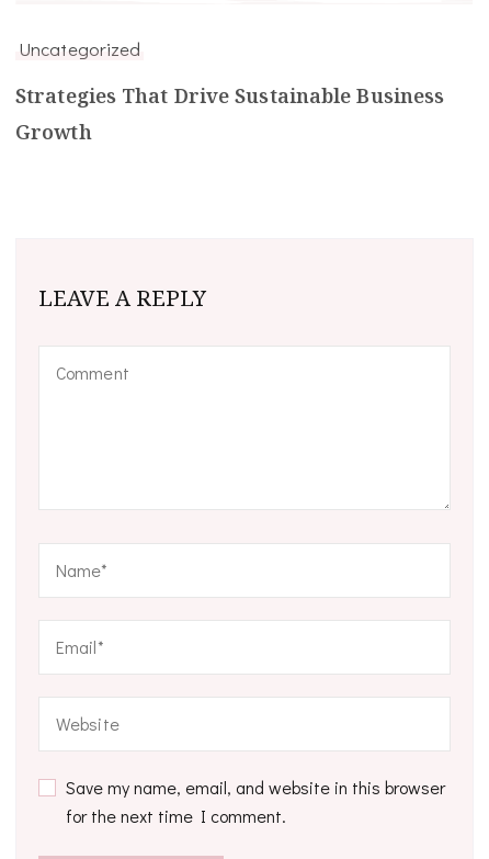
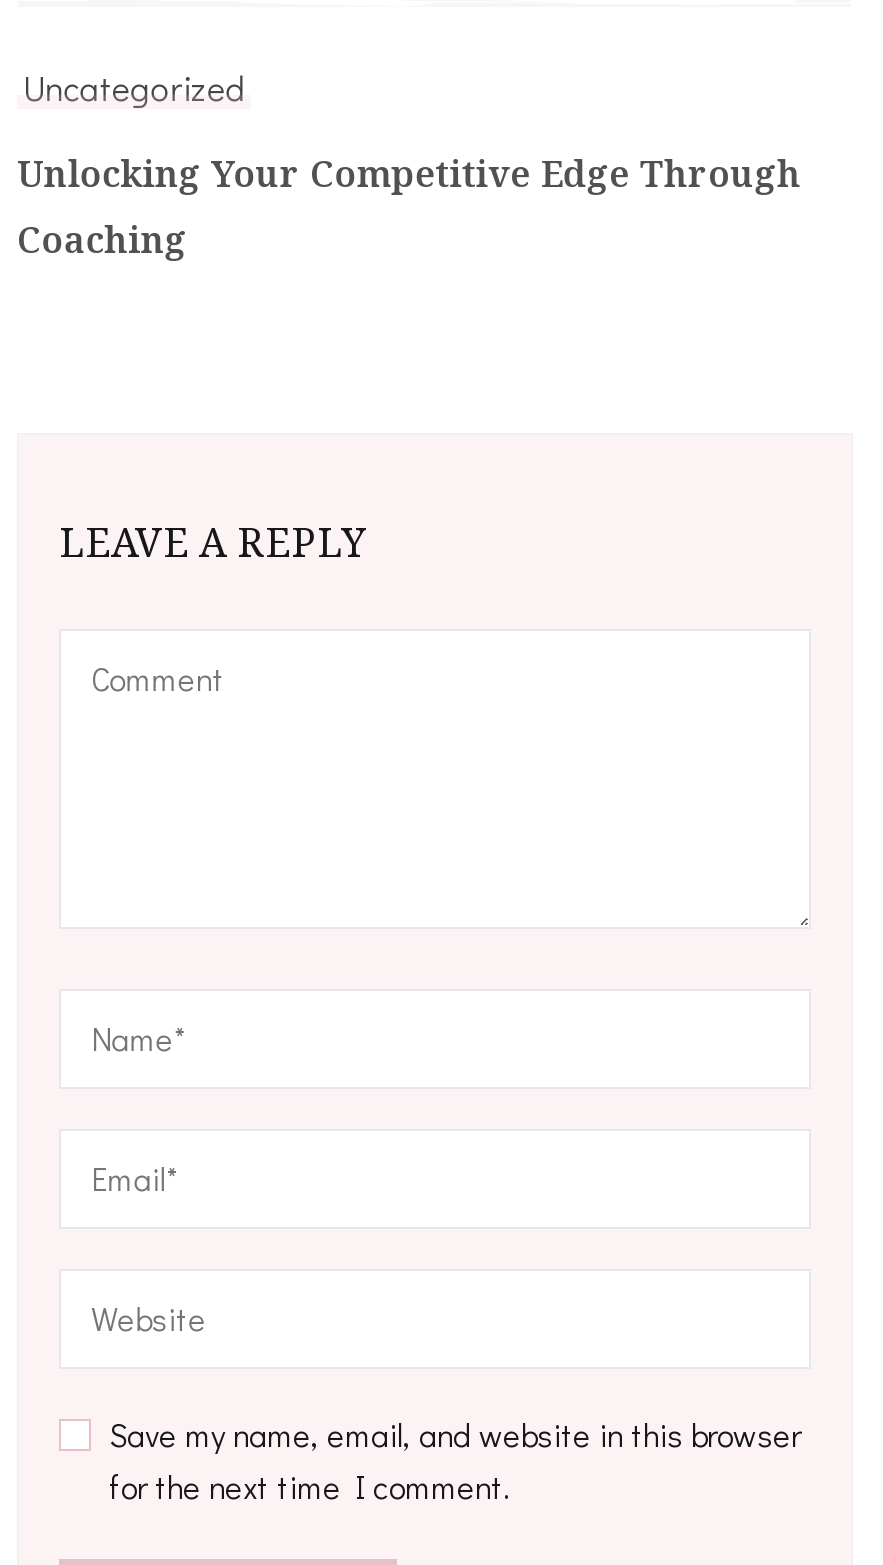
- Strategies That Drive Sustainable Business
- Growth
+ Unlocking Your Competitive Edge Through
+ Coaching
